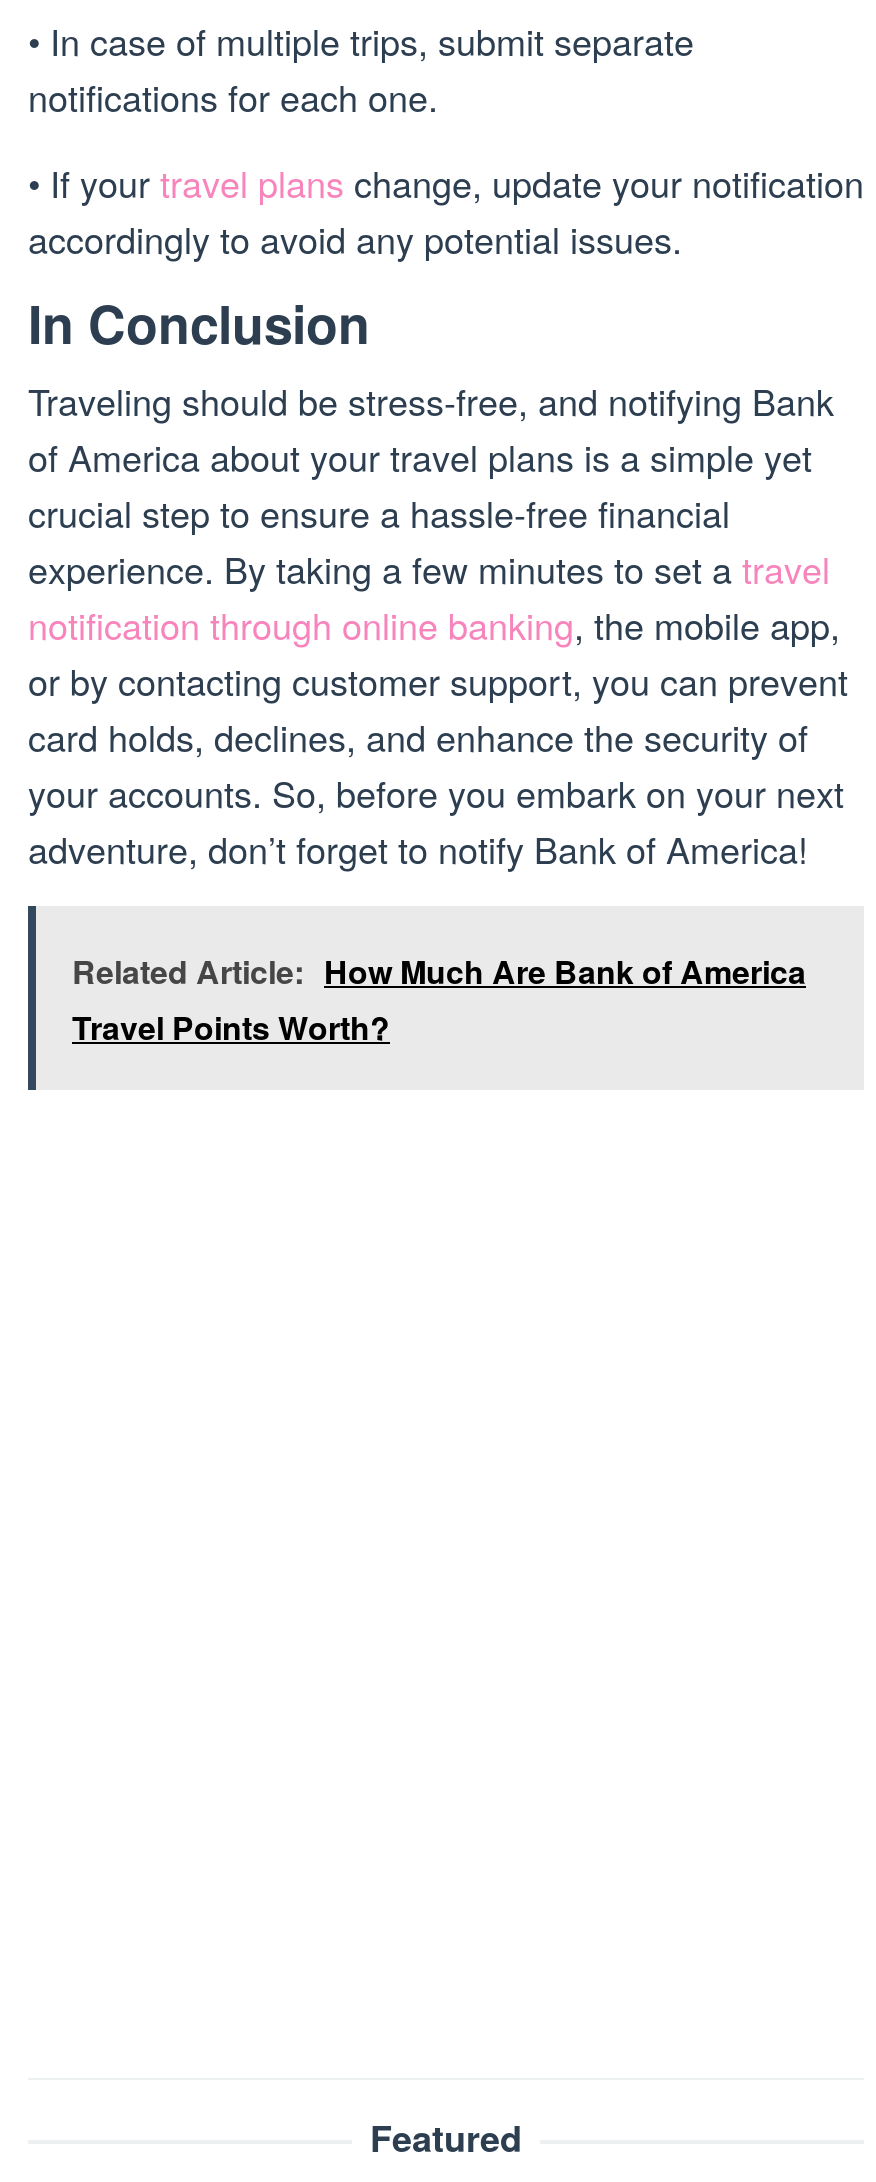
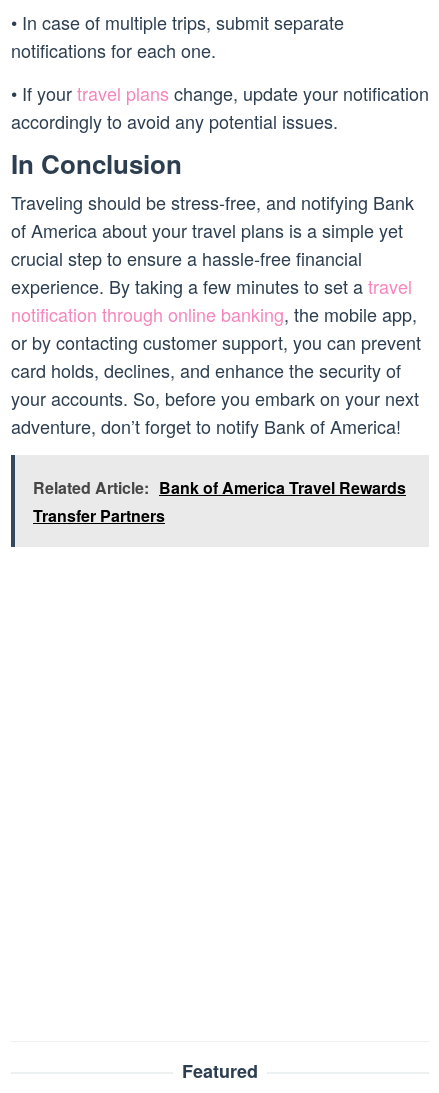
- Related Article: How Much Are Bank of America
- Travel Points Worth?
+ Related Article: Bank of America Travel Rewards
+ Transfer Partners
